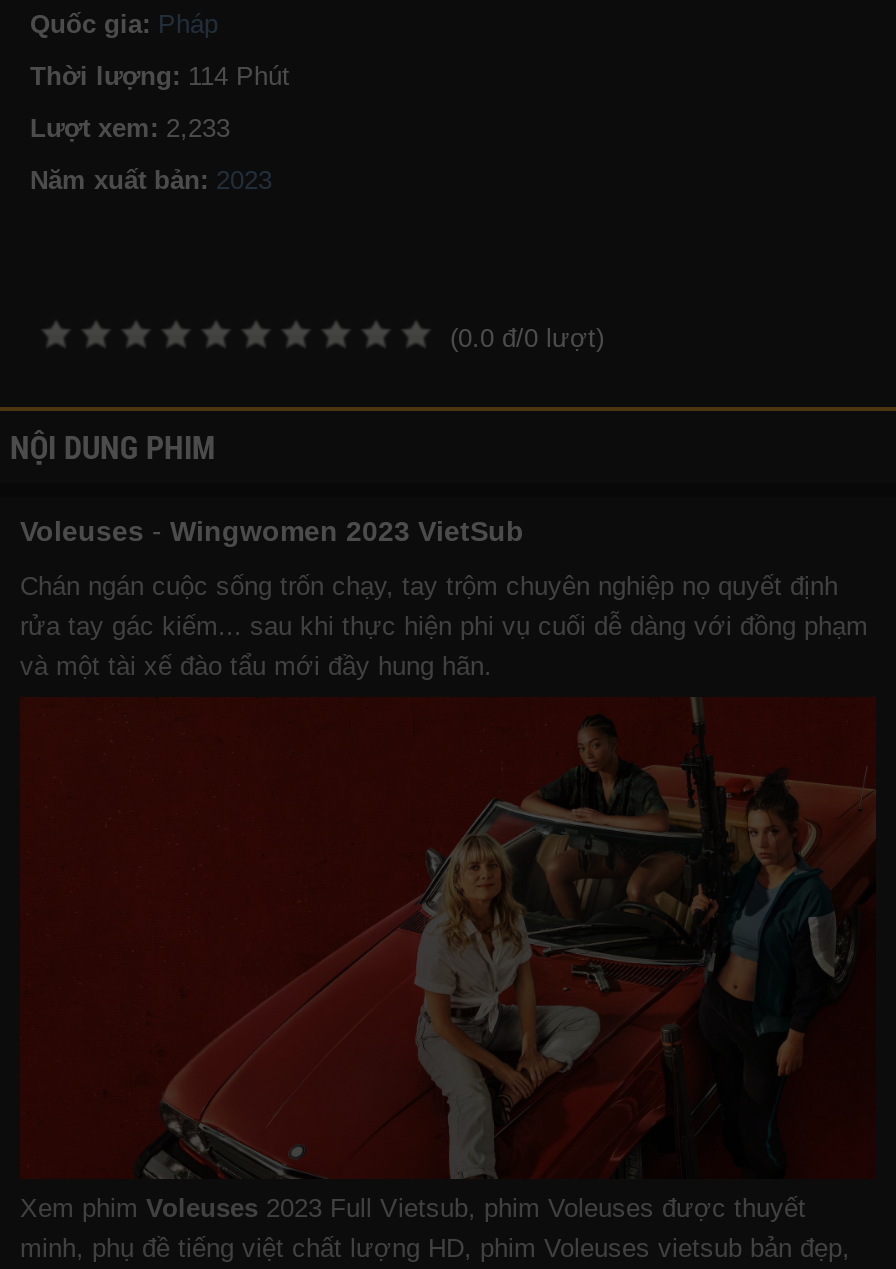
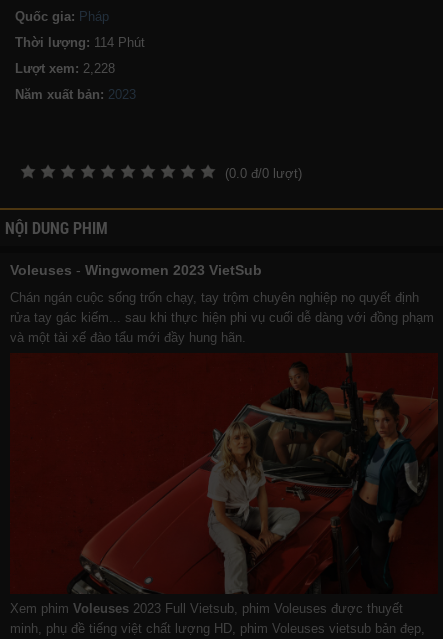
- Lượt xem: 2,233
+ Lượt xem: 2,228
